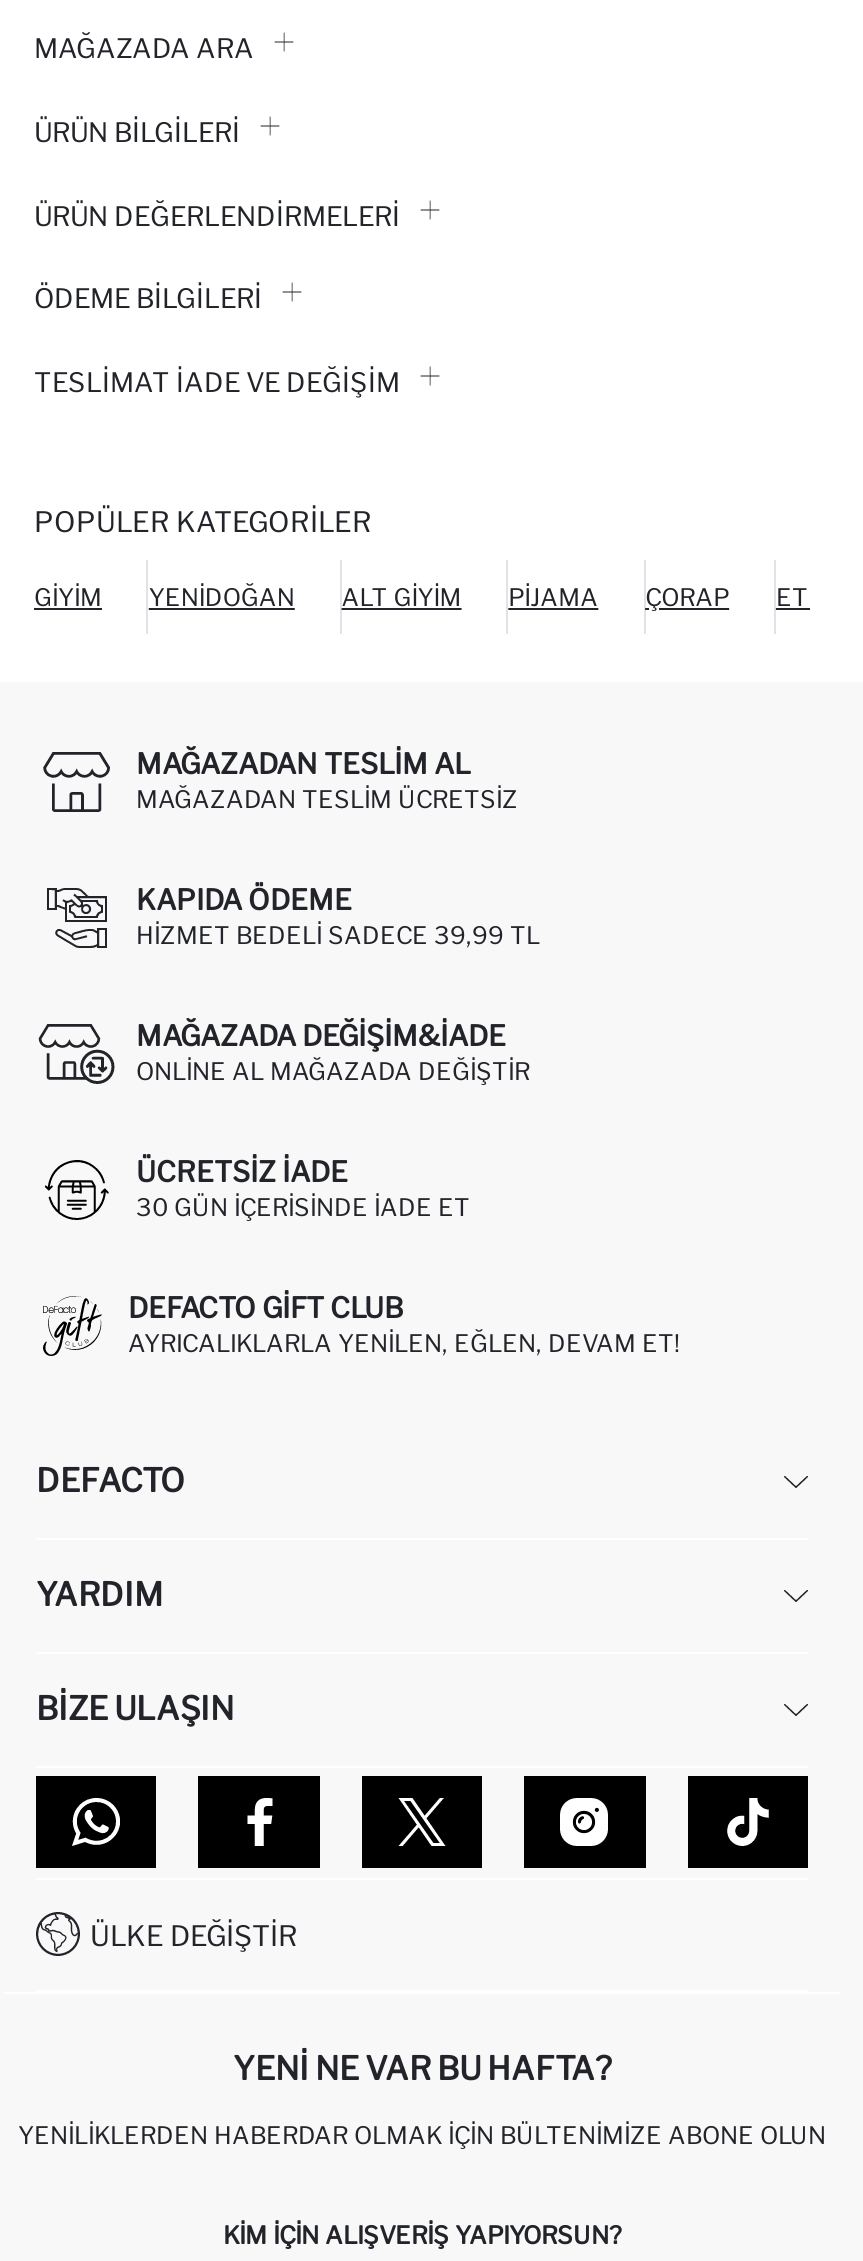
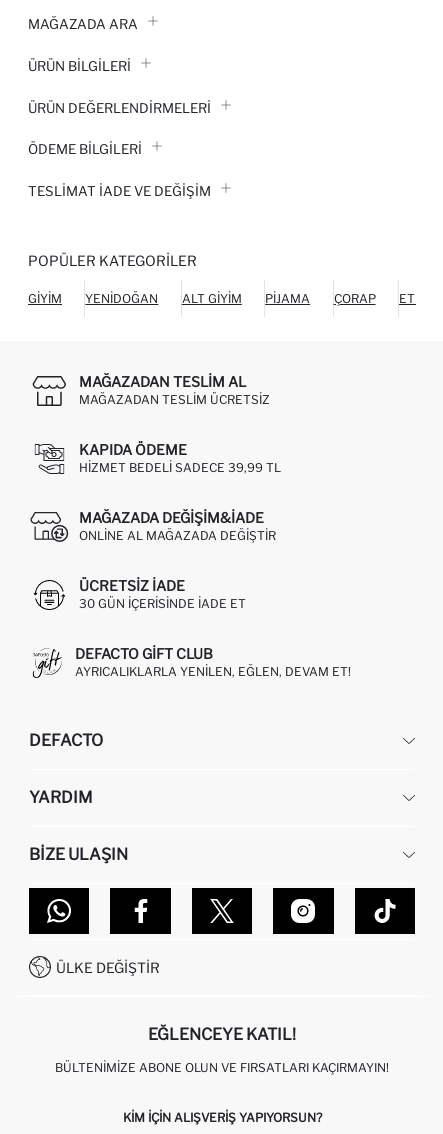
- YENI NE VAR BU HAFTA?
+ EĞLENCEYE KATIL!

- YENILIKLERDEN HABERDAR OLMAK İÇIN BÜLTENIMIZE ABONE OLUN
+ BÜLTENIMIZE ABONE OLUN VE FIRSATLARI KAÇIRMAYIN!
